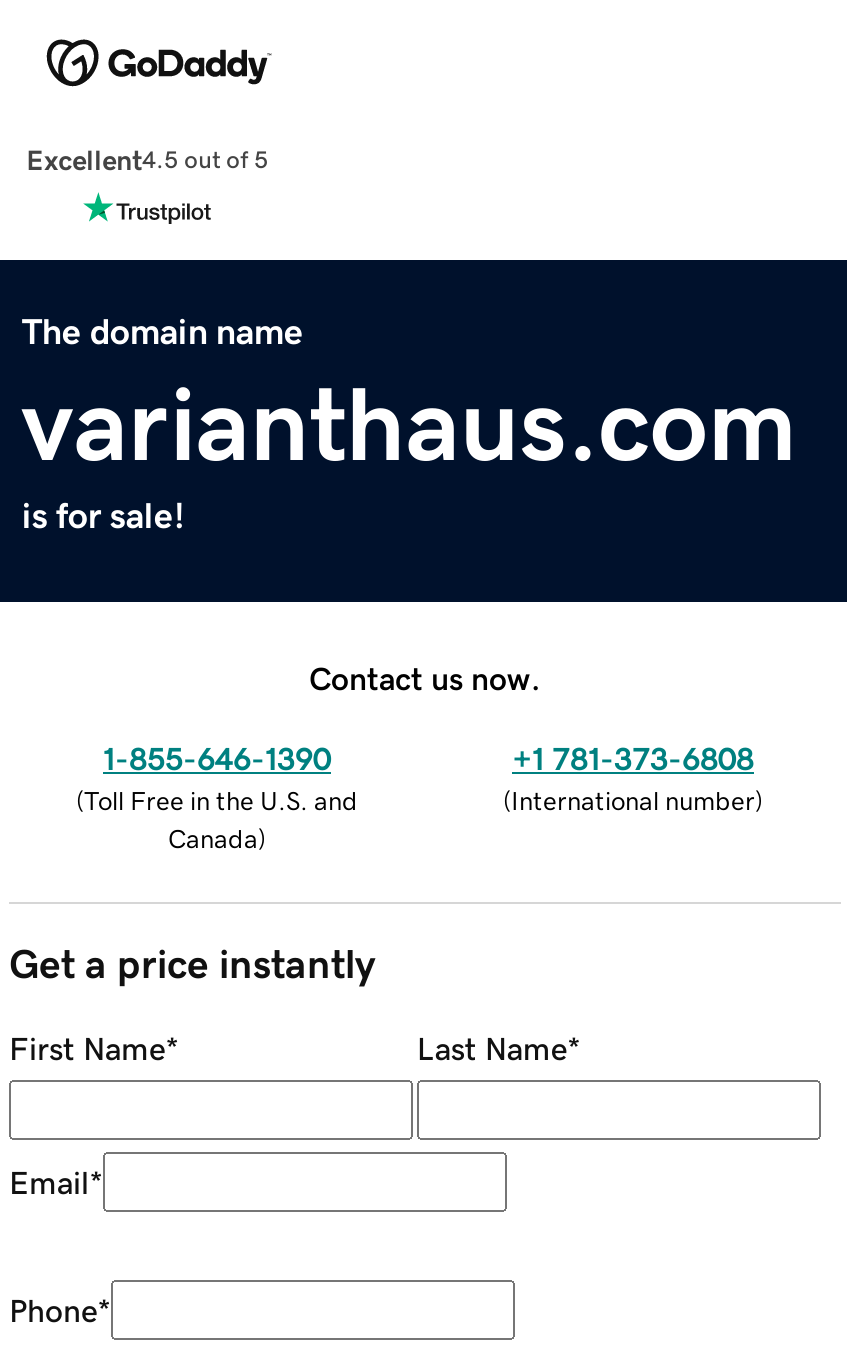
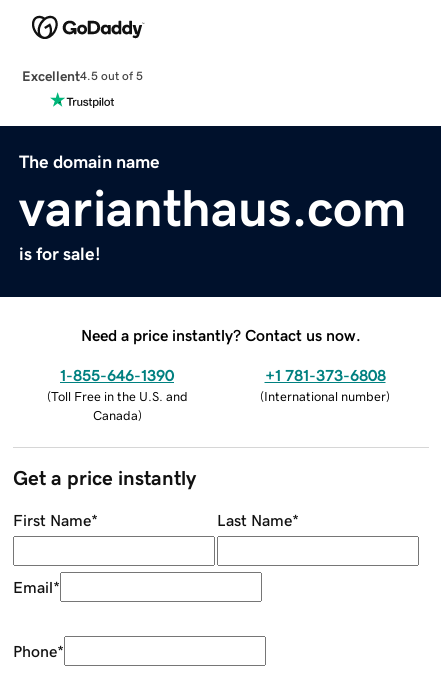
- Contact us now.
+ Need a price instantly? Contact us now.
